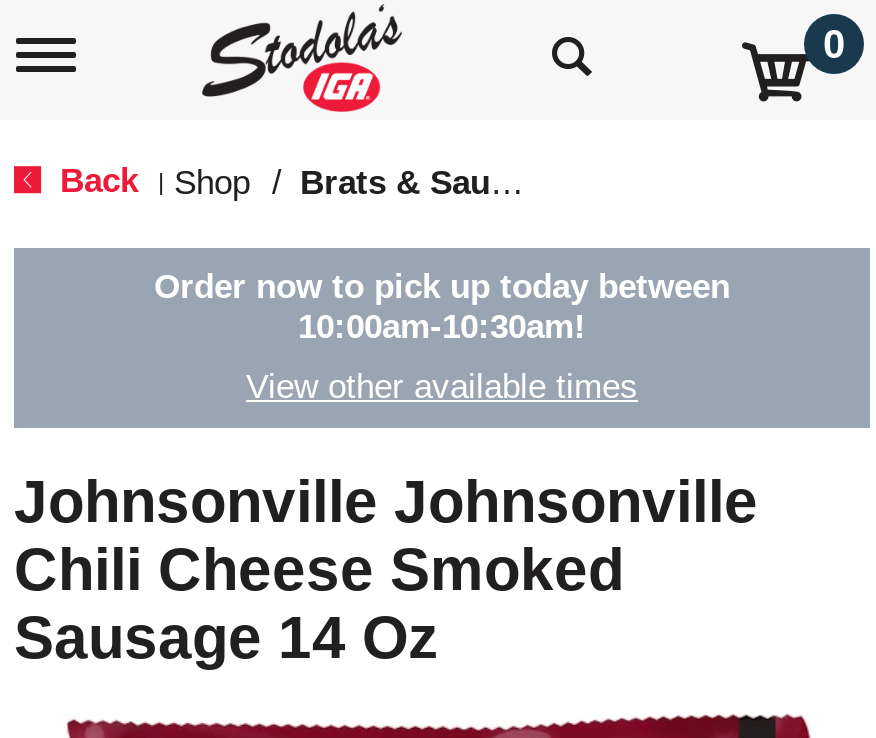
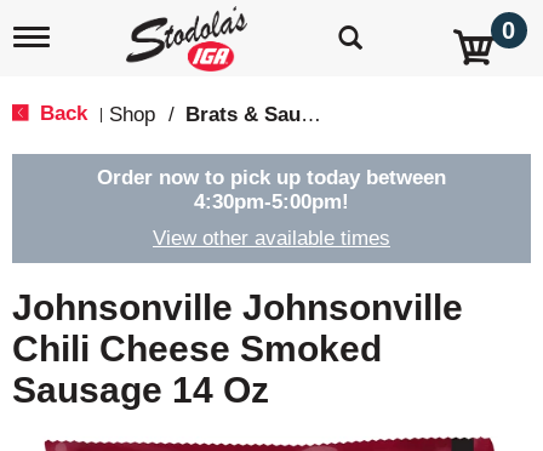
- 10:00am-10:30am!
+ 4:30pm-5:00pm!
